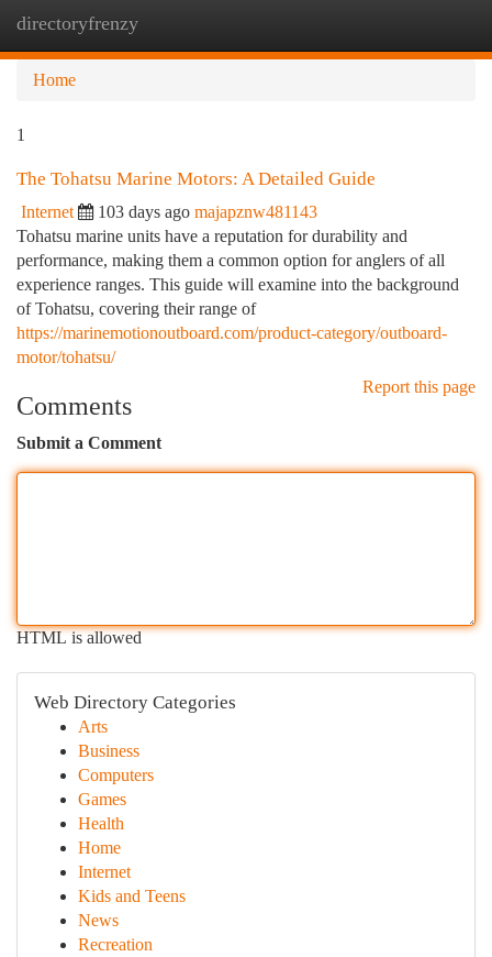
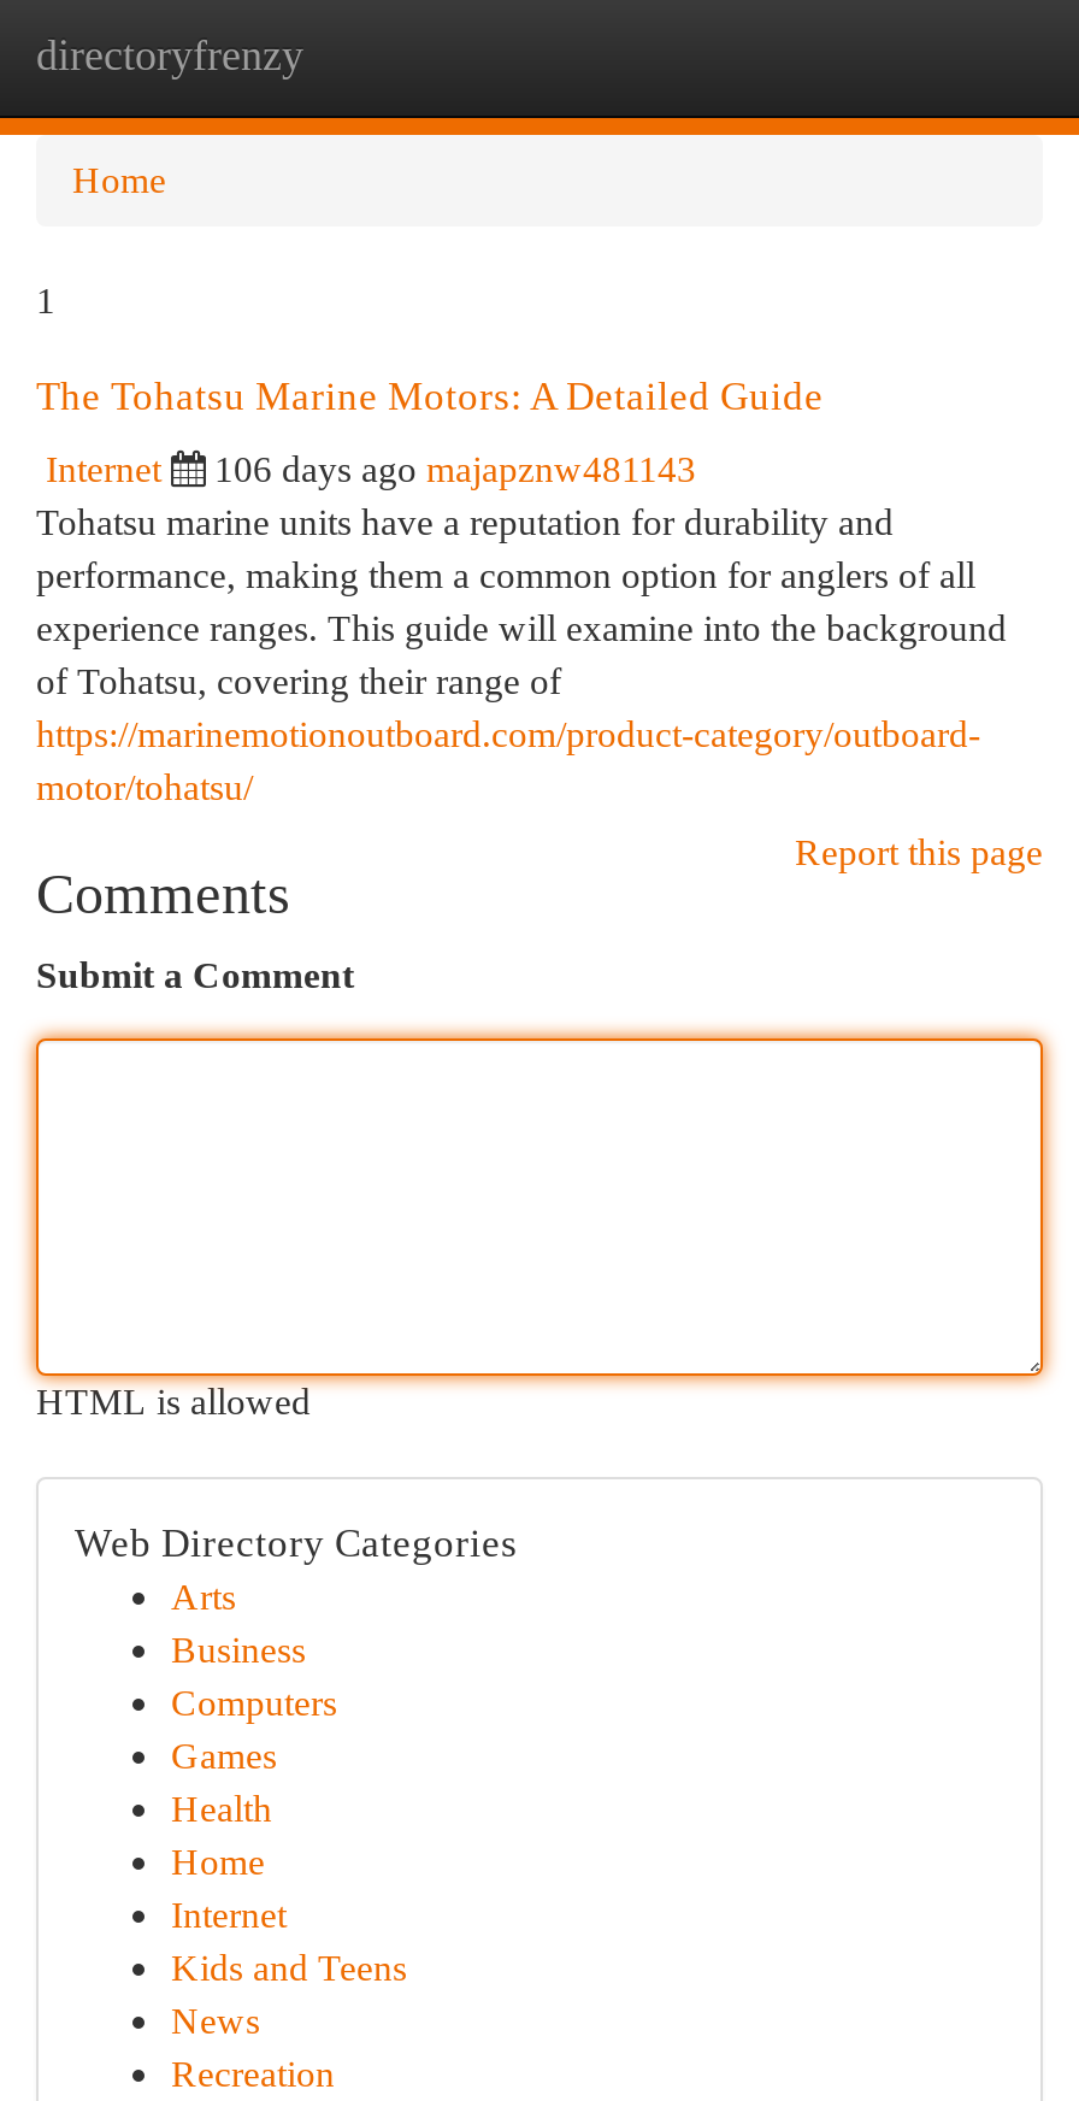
- 103 days ago majapznw481143
+ 106 days ago majapznw481143
